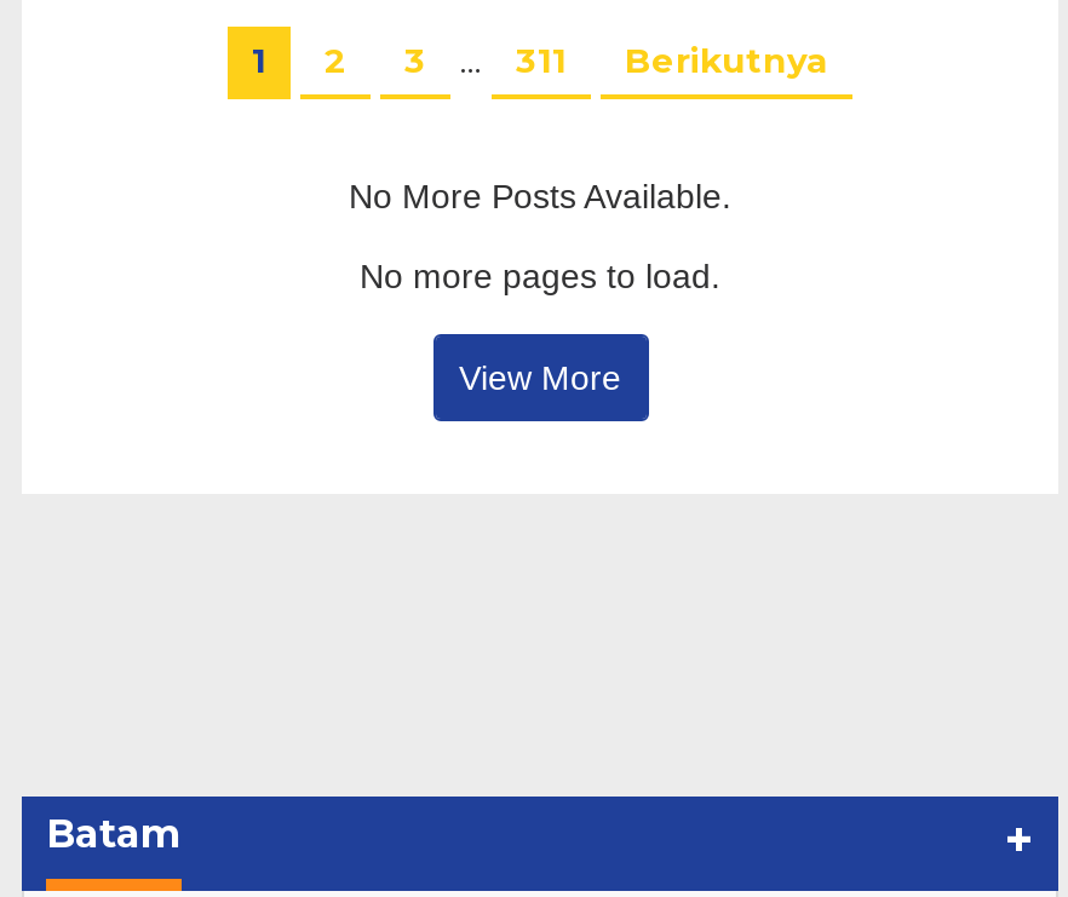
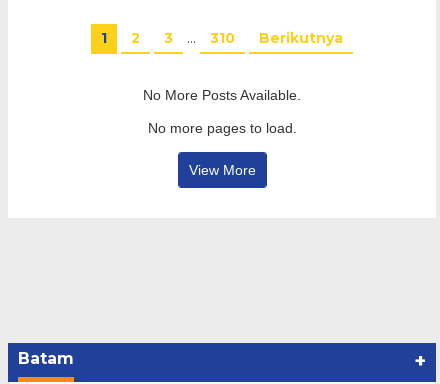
- 311
+ 310
